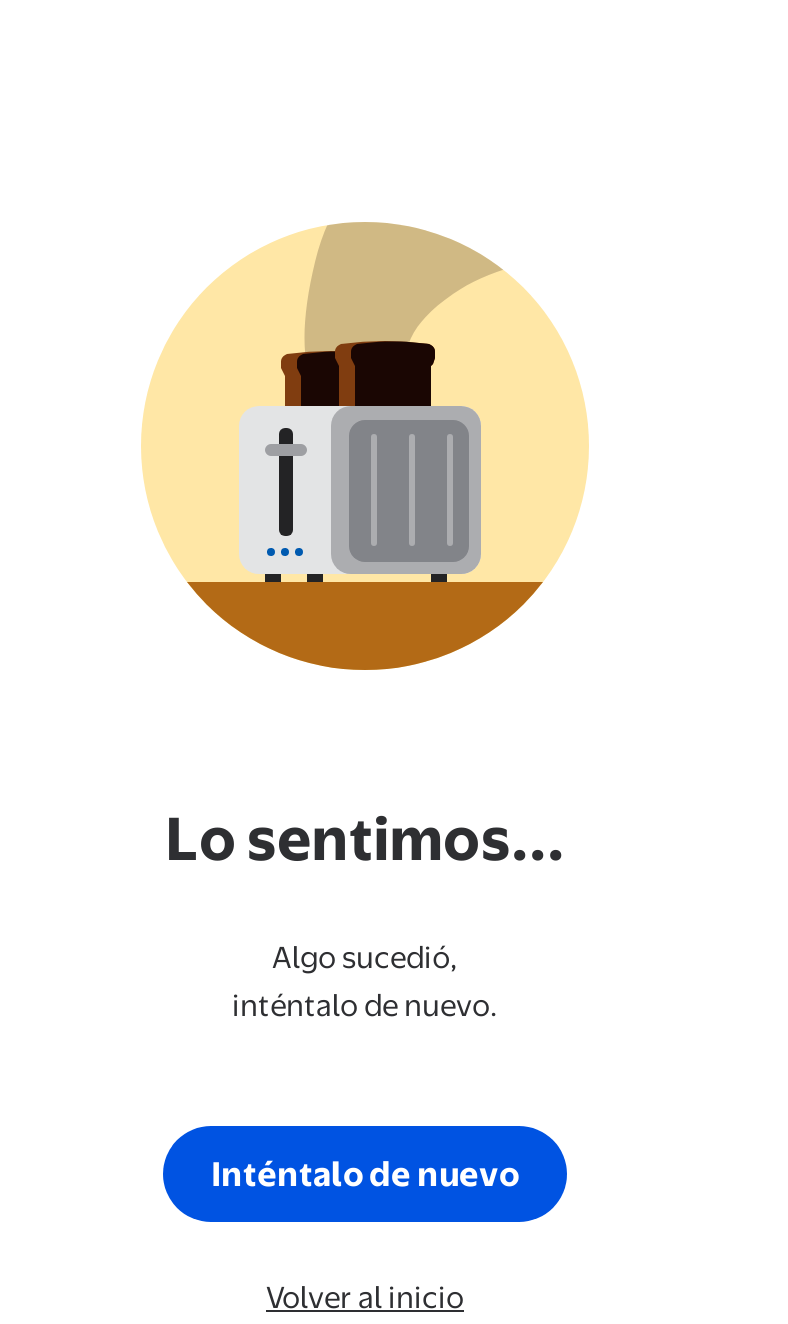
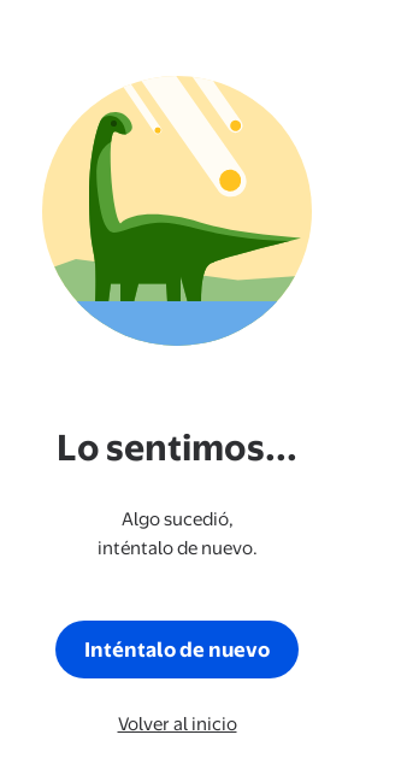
- [image]
+ [image]
